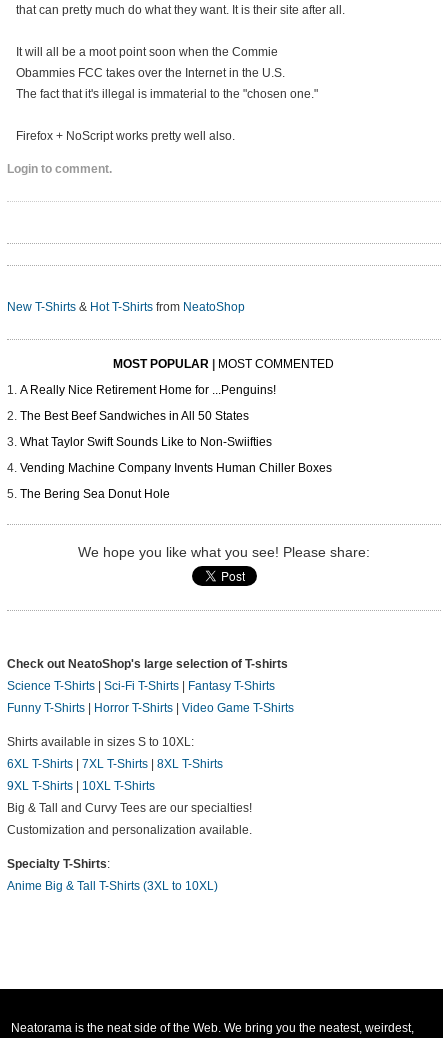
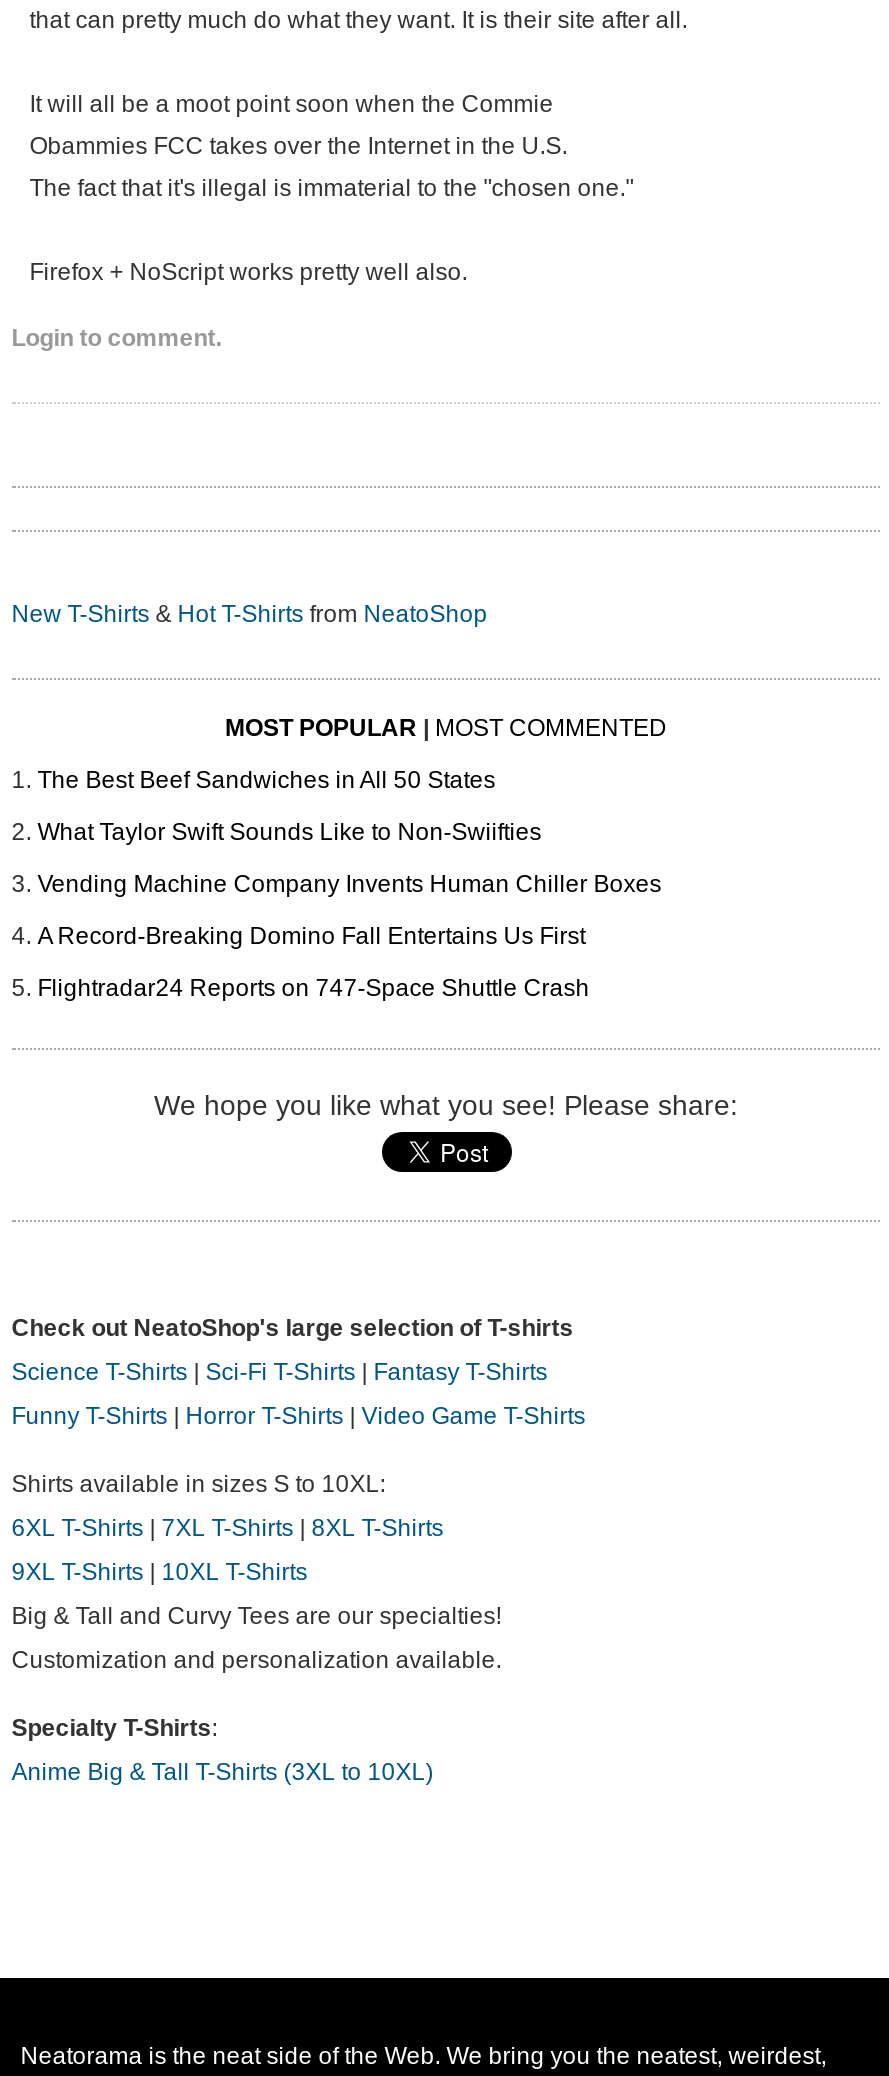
- A Really Nice Retirement Home for ...Penguins!

moved up: The Best Beef Sandwiches in All 50 States | What Taylor Swift Sounds Like to Non-Swiifties | Vending Machine Company Invents Human Chiller Boxes

- The Bering Sea Donut Hole
+ A Record-Breaking Domino Fall Entertains Us First
+ Flightradar24 Reports on 747-Space Shuttle Crash
